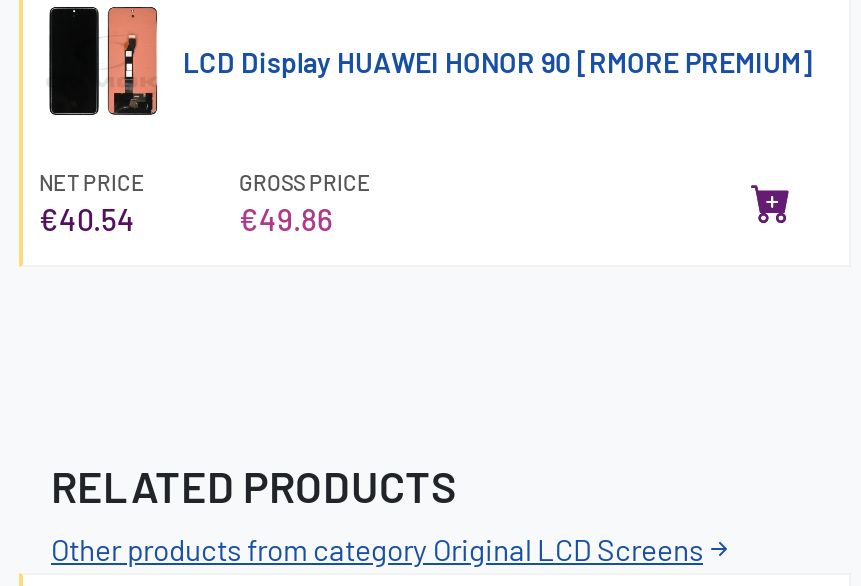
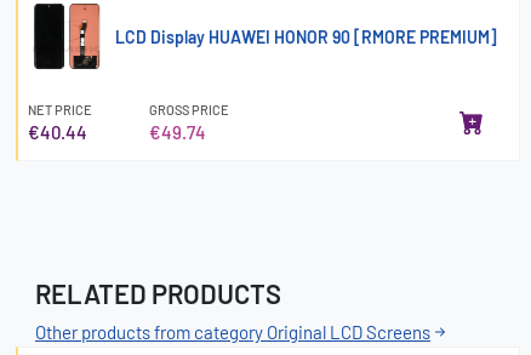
- €40.54
+ €40.44

- €49.86
+ €49.74
